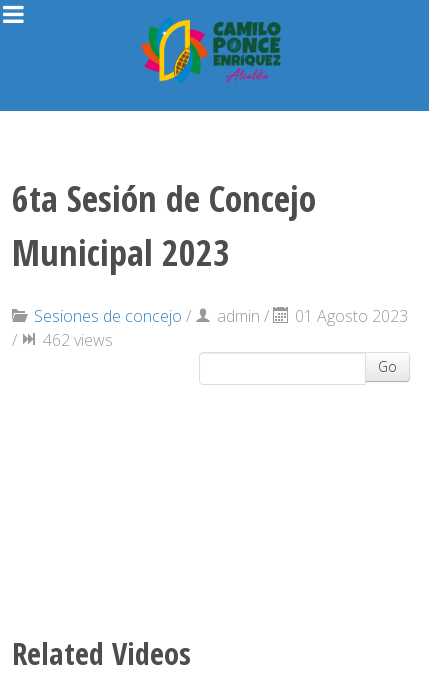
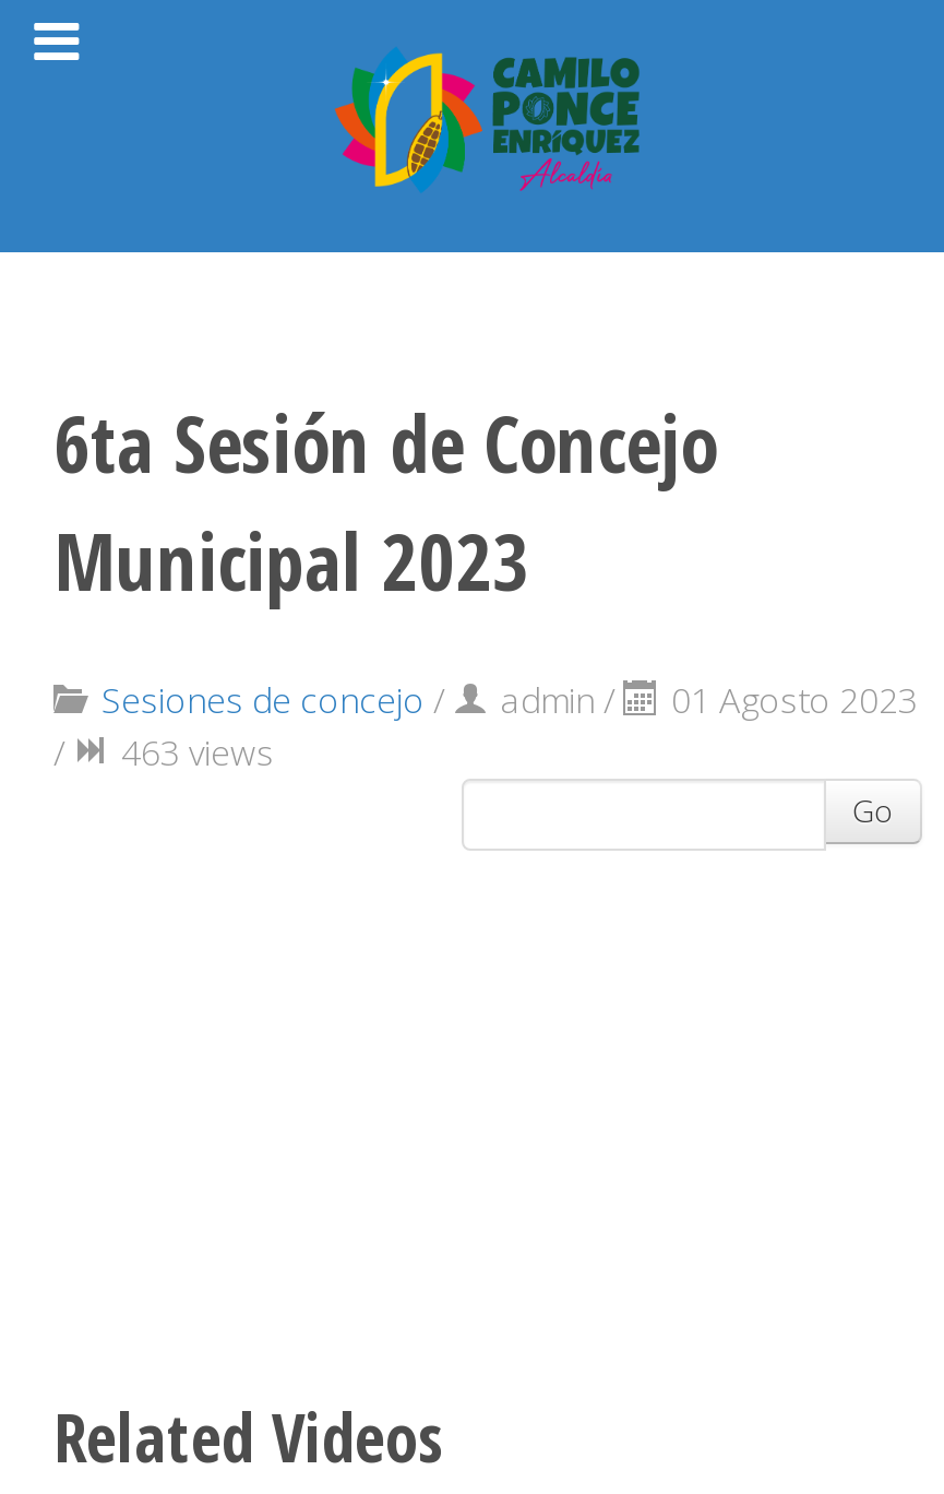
- 462 views
+ 463 views
